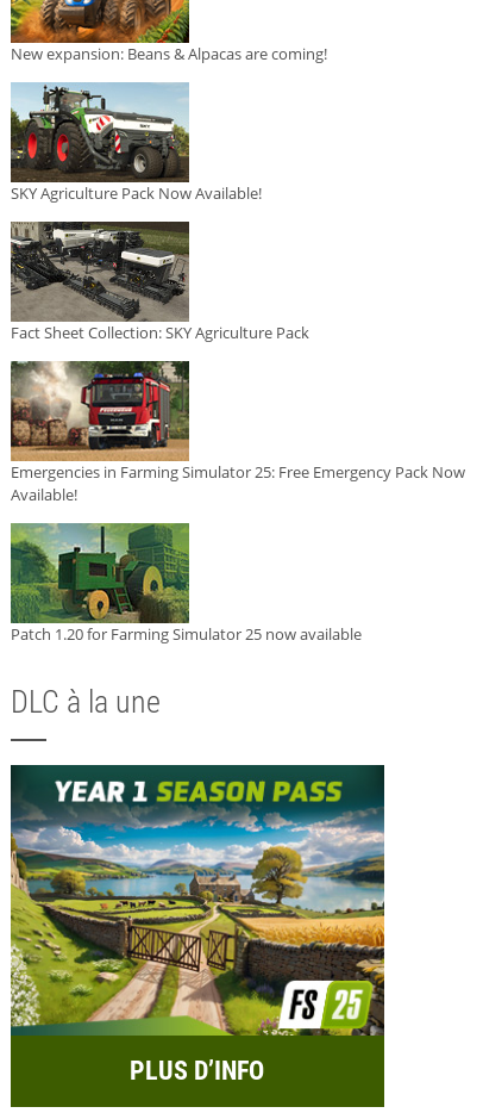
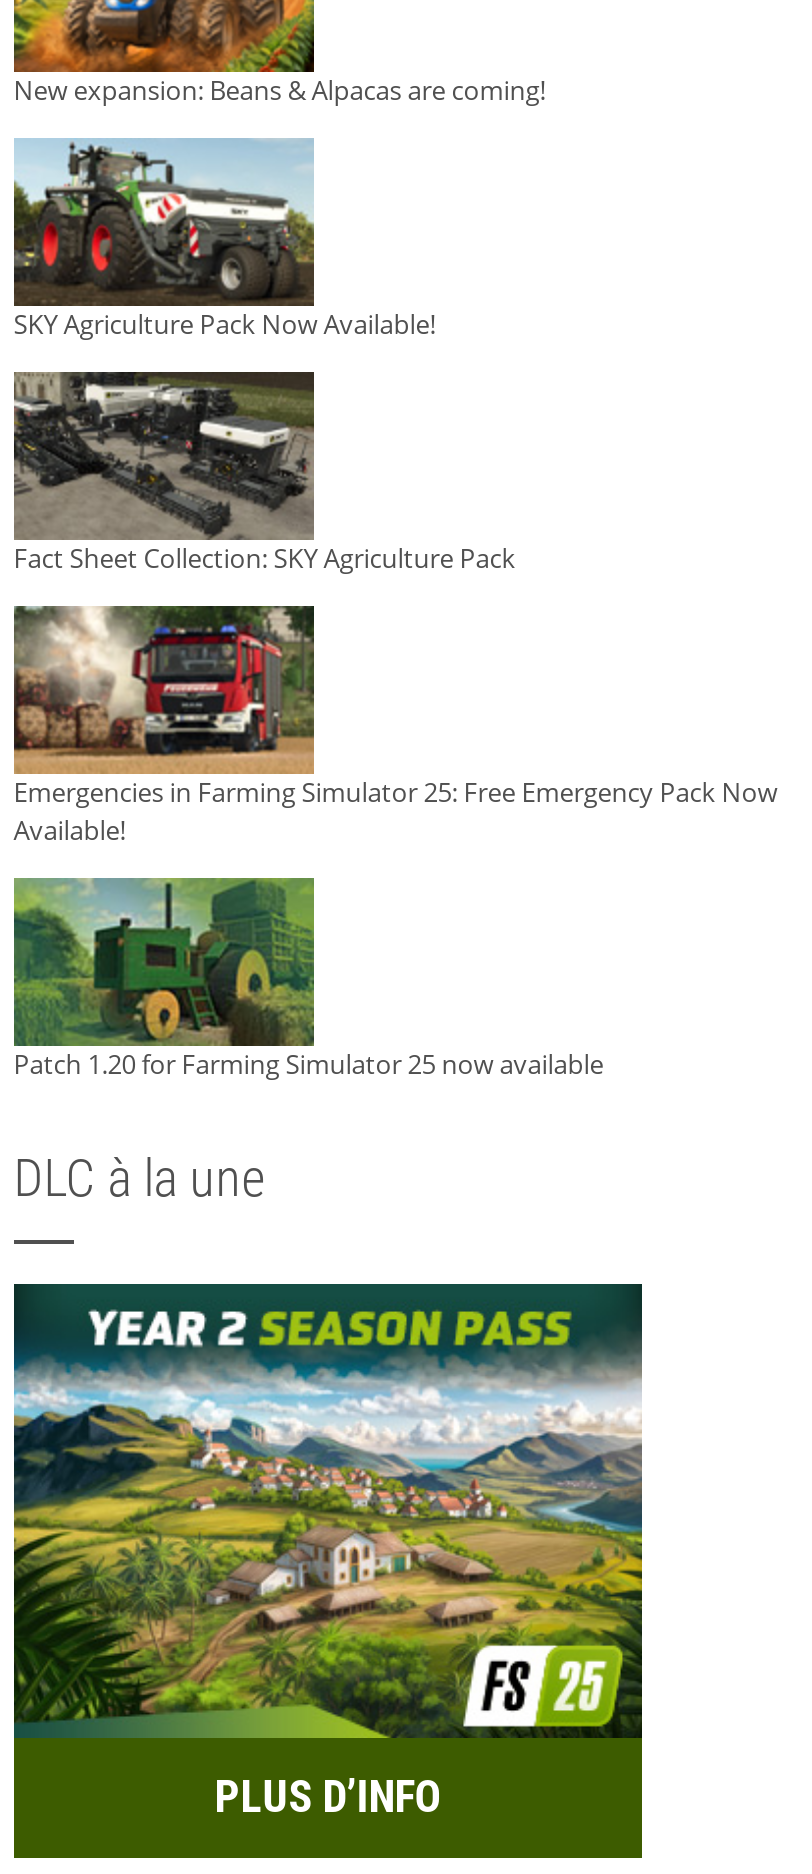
- [image]
+ [image]
